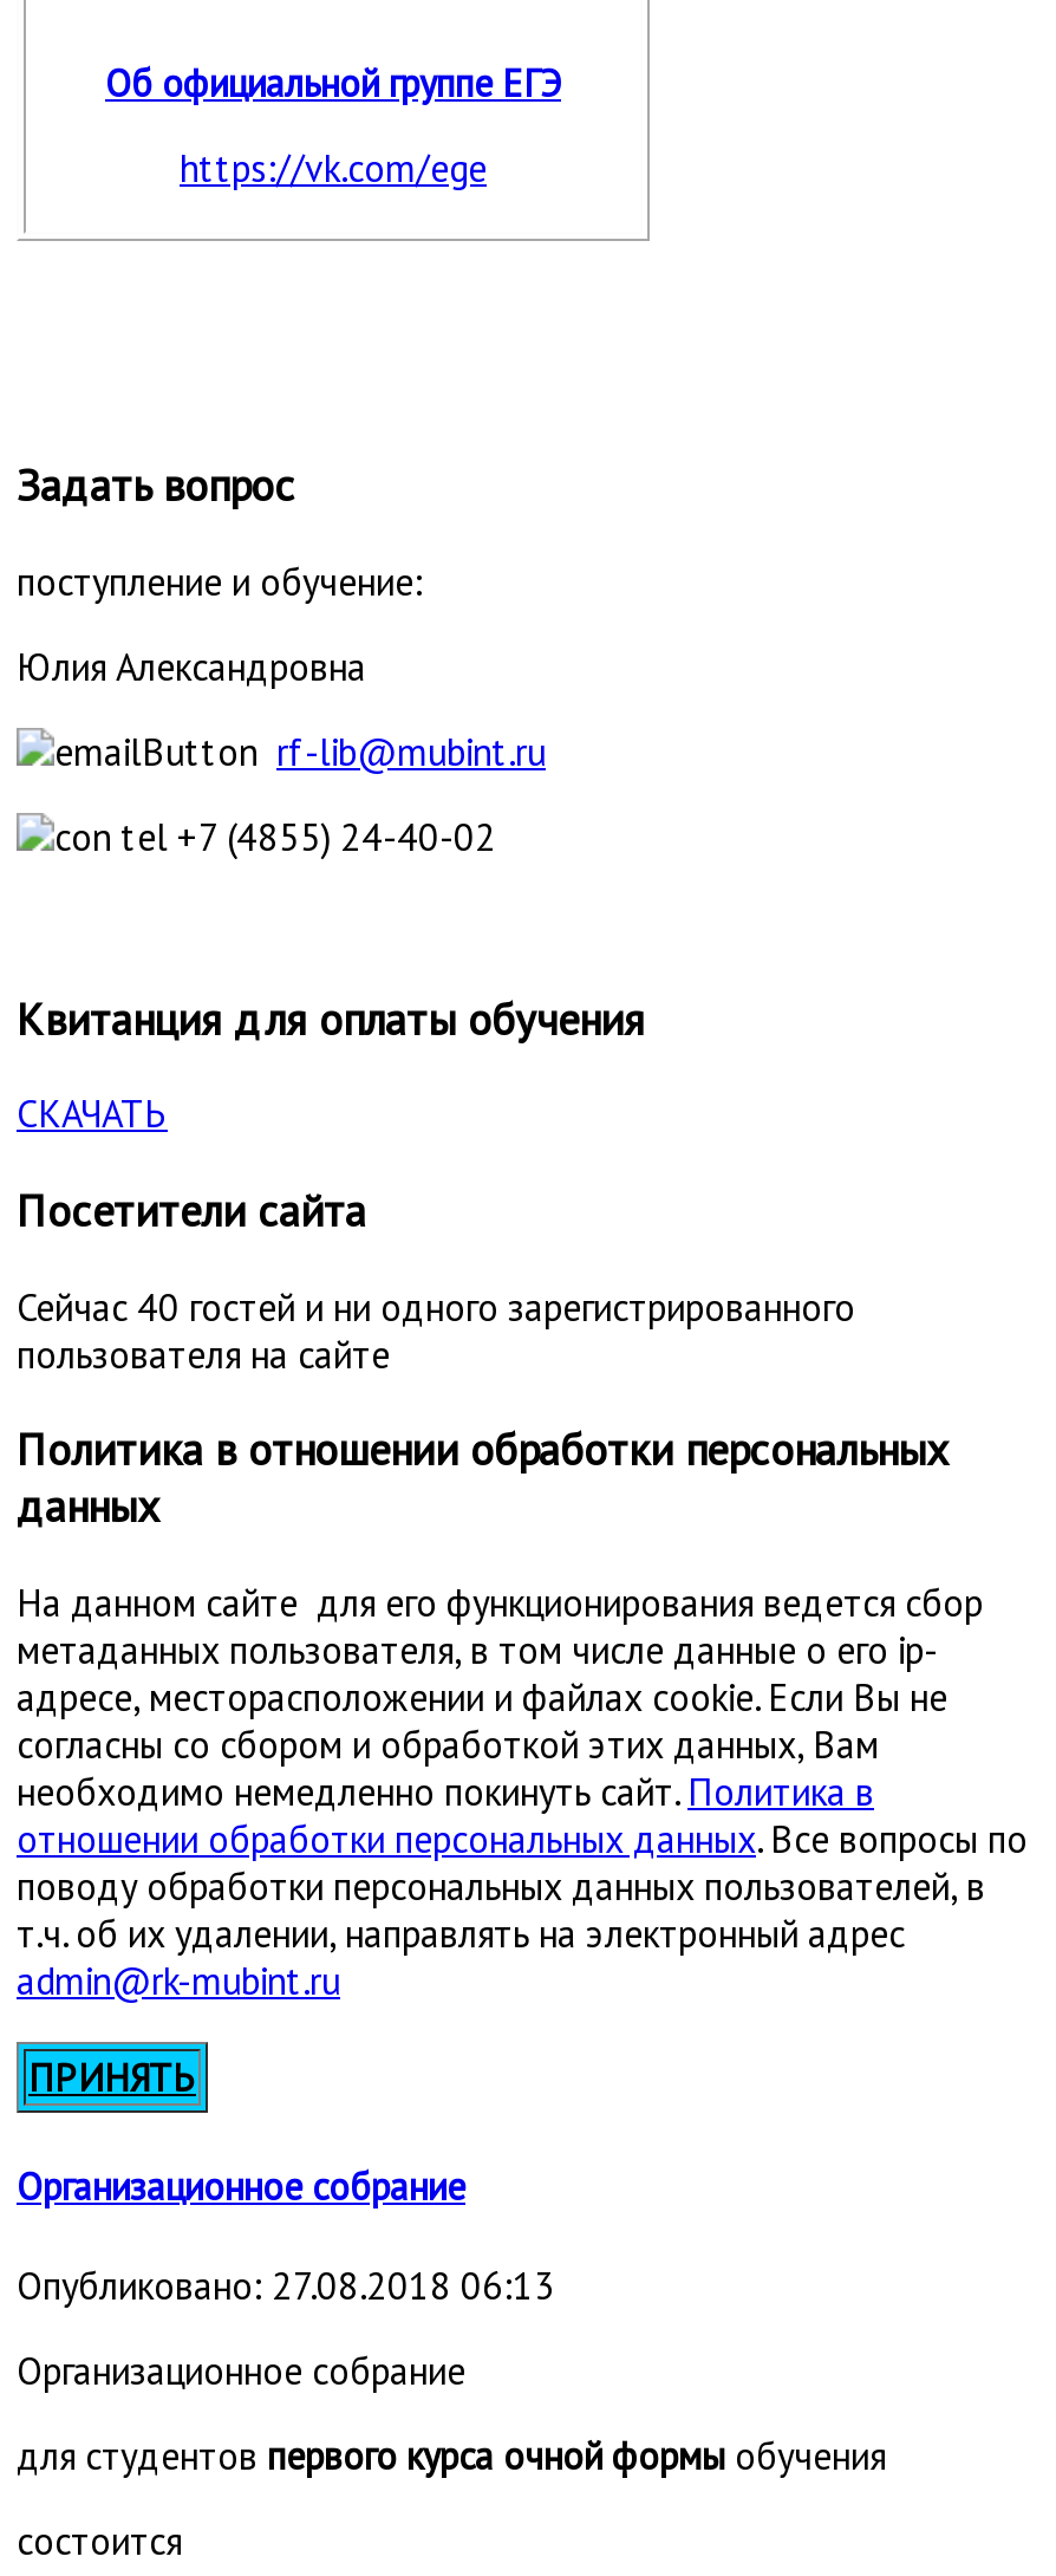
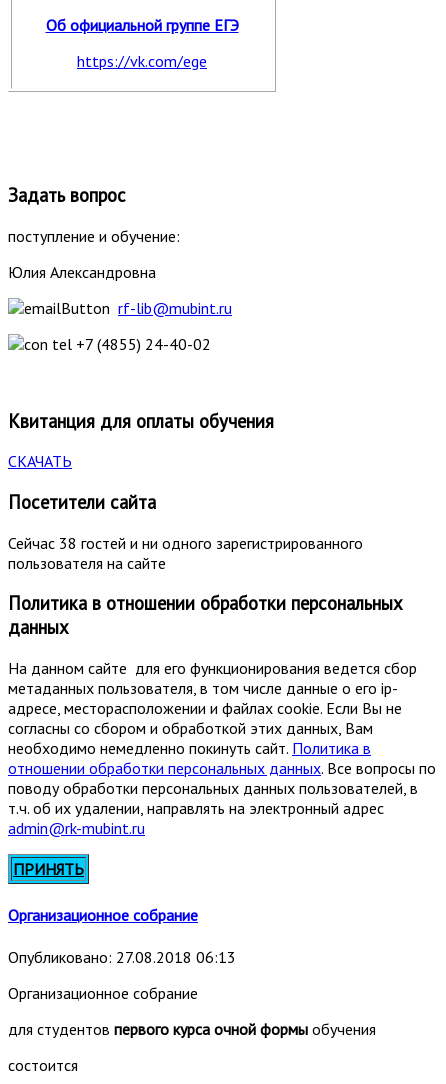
- Сейчас 40 гостей и ни одного зарегистрированного
+ Сейчас 38 гостей и ни одного зарегистрированного
